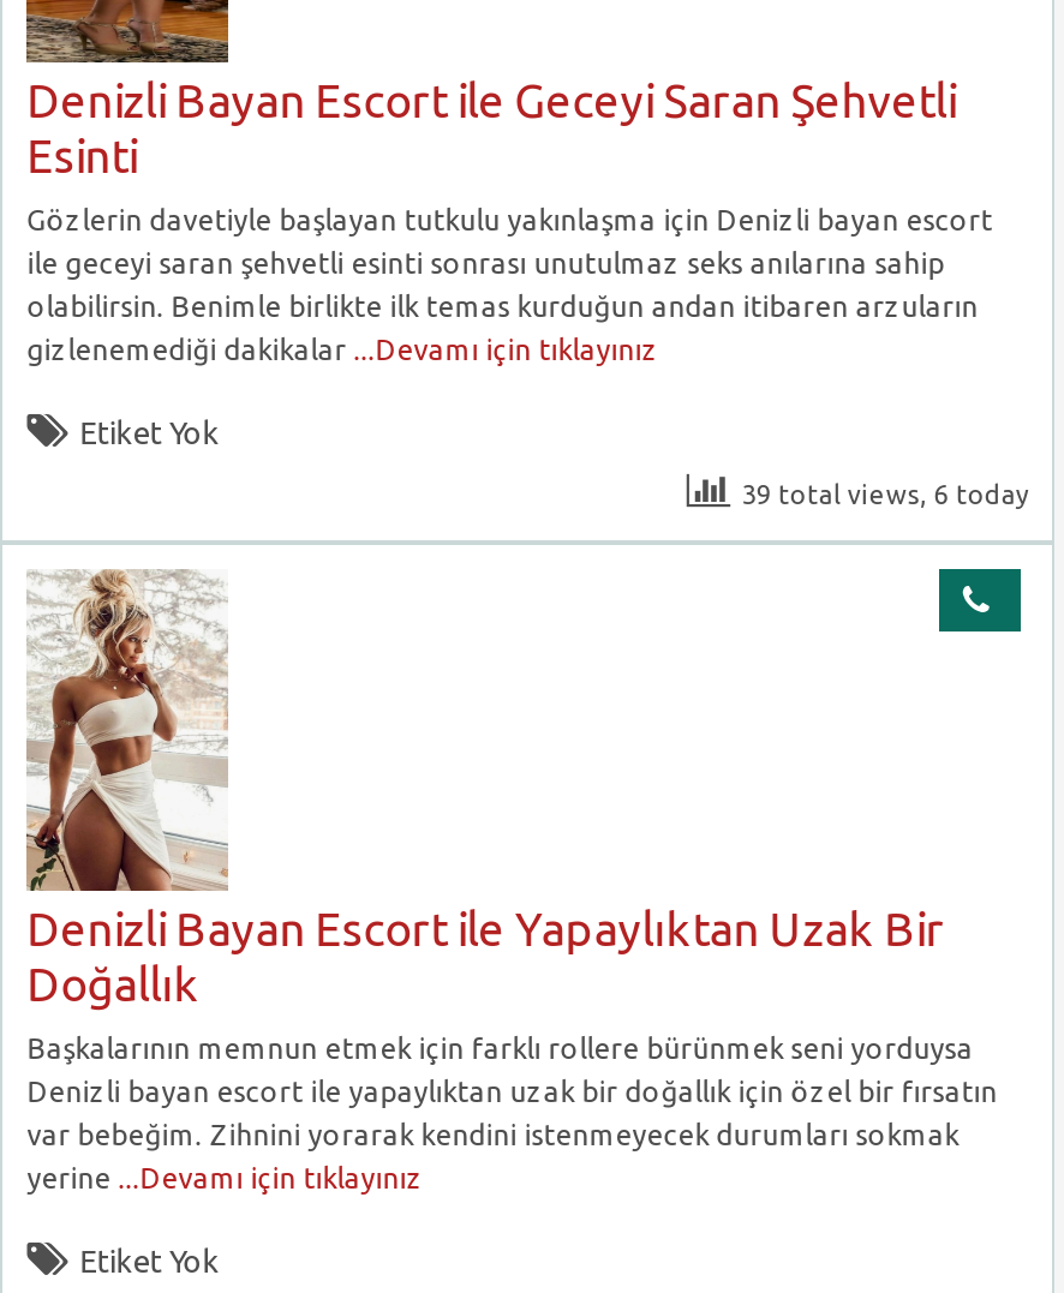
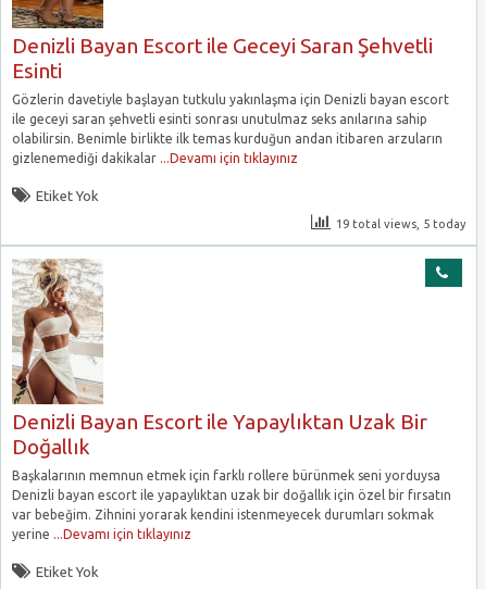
- 39 total views, 6 today
+ 19 total views, 5 today
